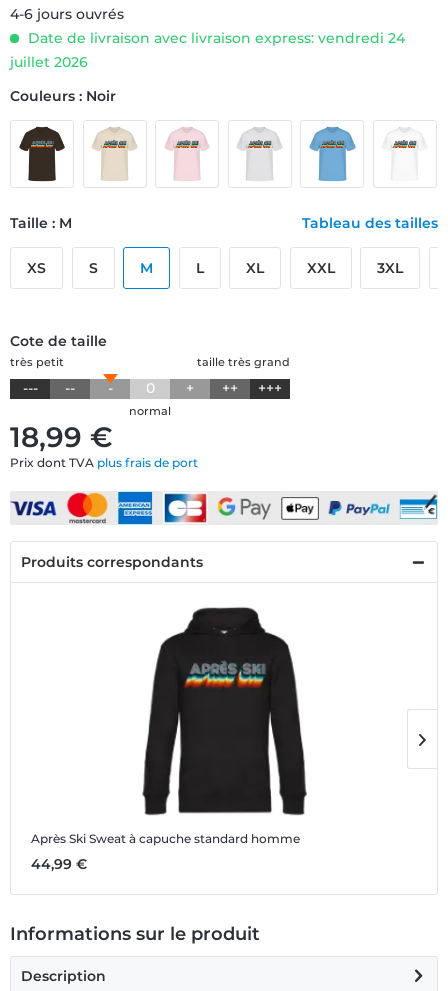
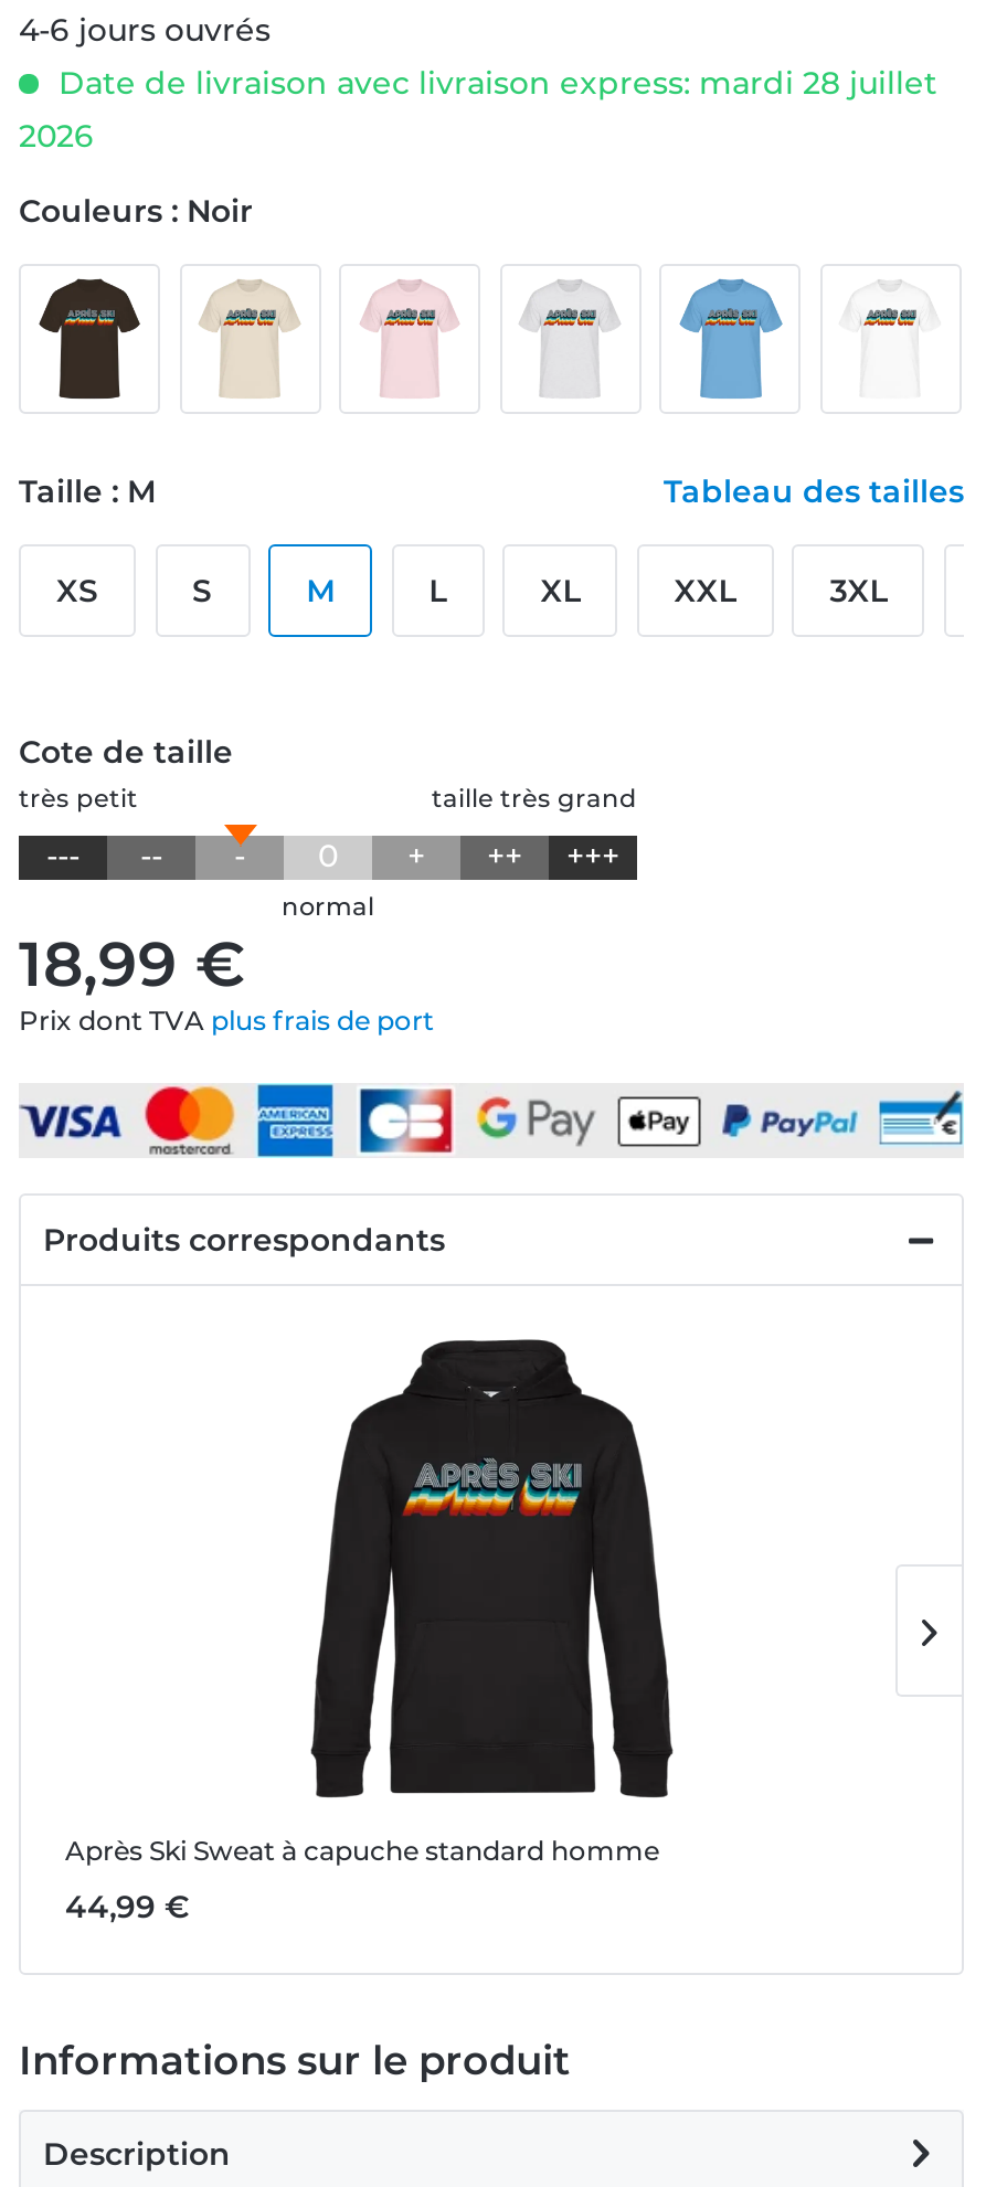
- Date de livraison avec livraison express: vendredi 24
- juillet 2026
+ Date de livraison avec livraison express: mardi 28 juillet
+ 2026
